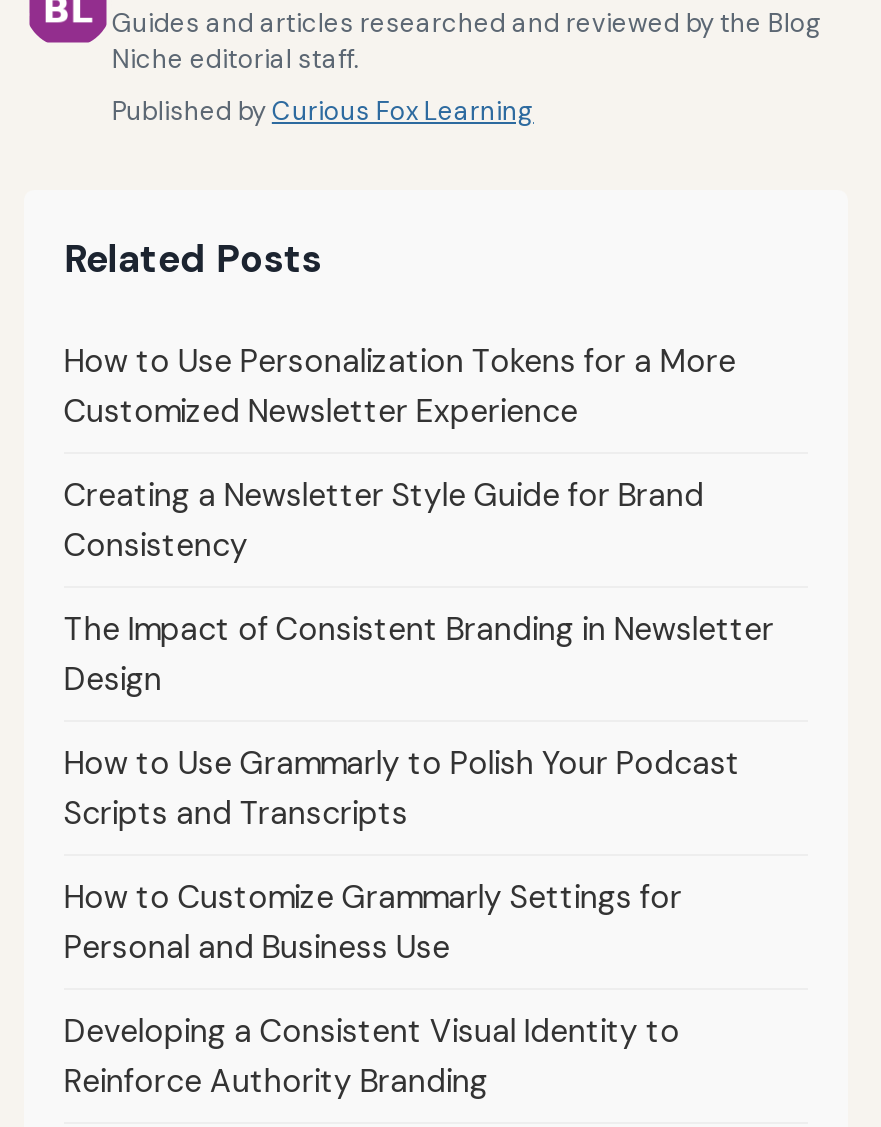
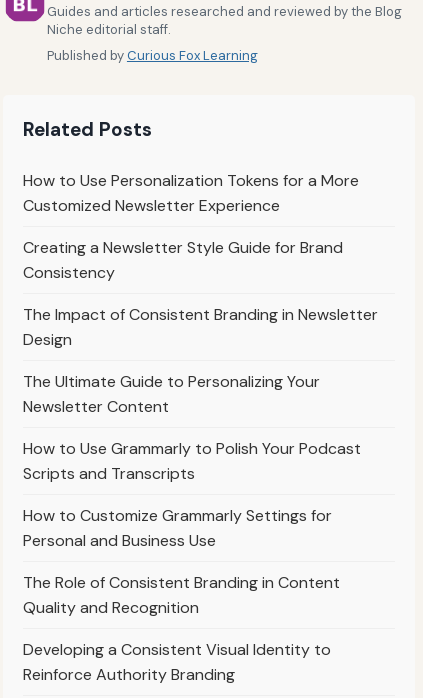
+ The Ultimate Guide to Personalizing Your
+ Newsletter Content

+ The Role of Consistent Branding in Content
+ Quality and Recognition
